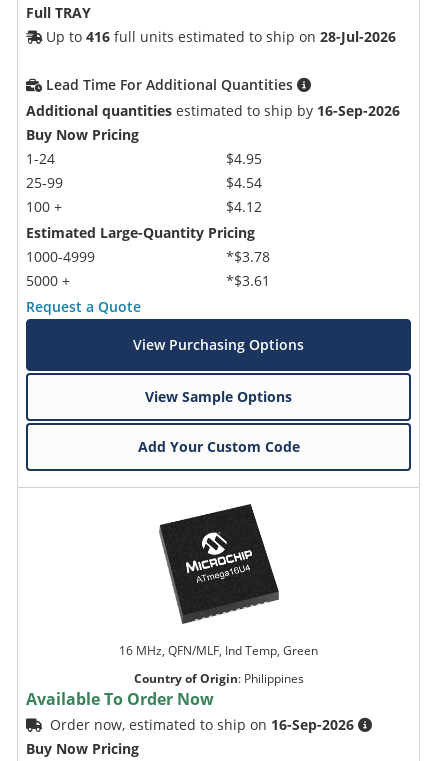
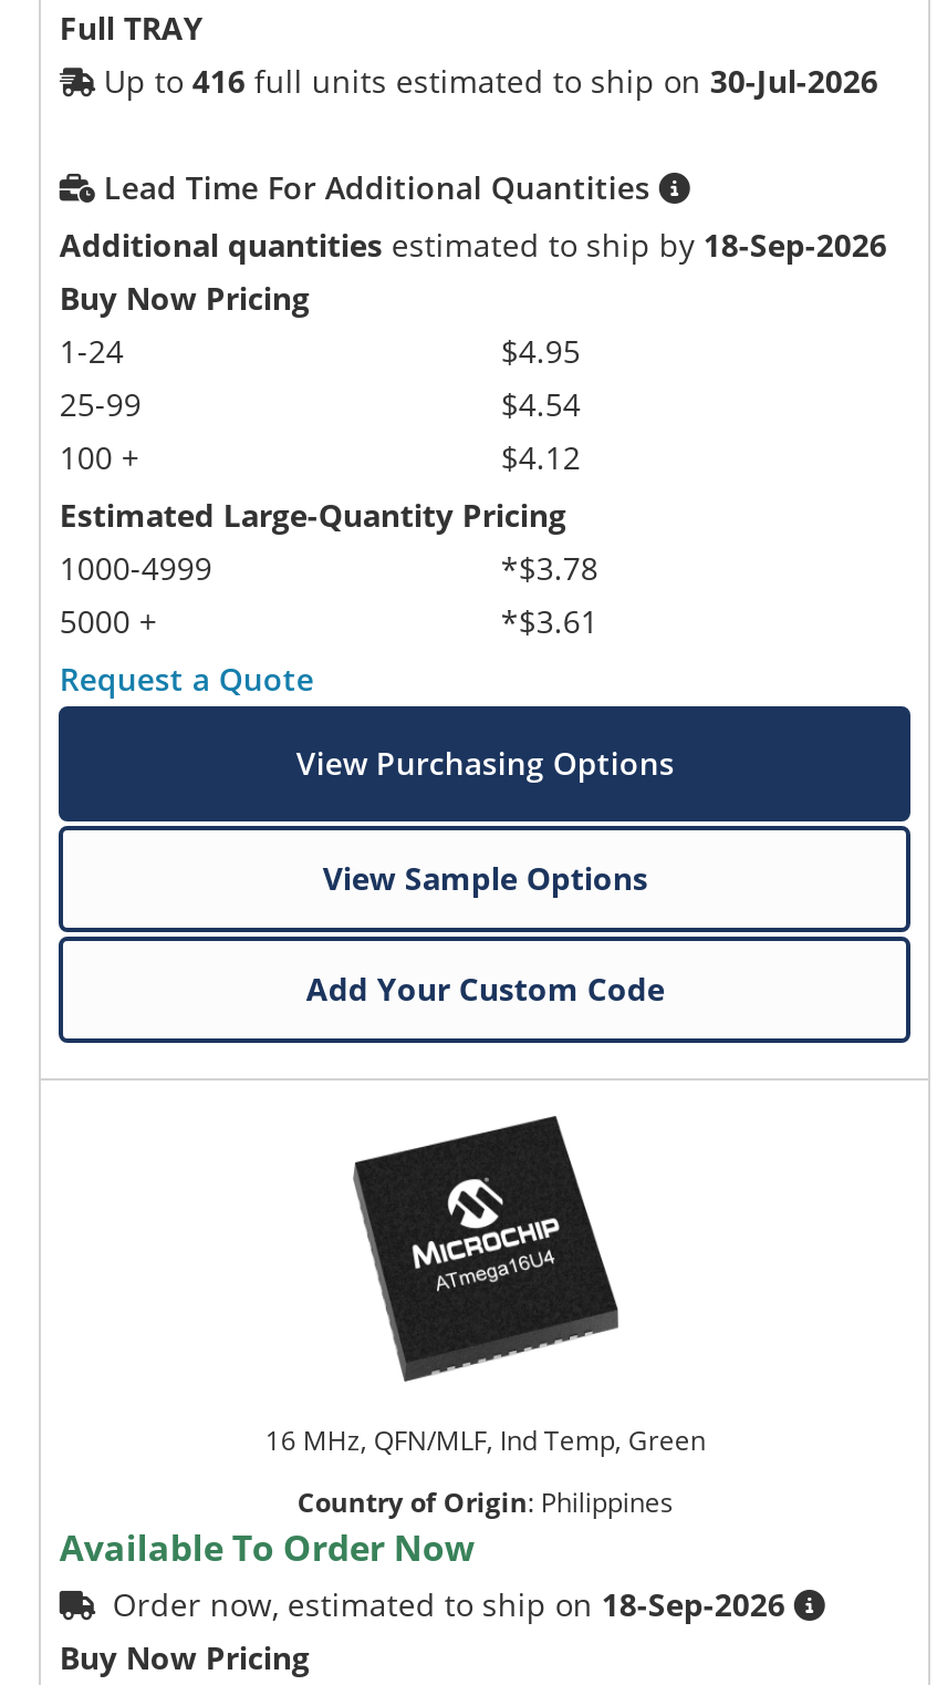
- Up to 416 full units estimated to ship on 28-Jul-2026
+ Up to 416 full units estimated to ship on 30-Jul-2026

- Additional quantities estimated to ship by 16-Sep-2026
+ Additional quantities estimated to ship by 18-Sep-2026

- Order now, estimated to ship on 16-Sep-2026
+ Order now, estimated to ship on 18-Sep-2026
